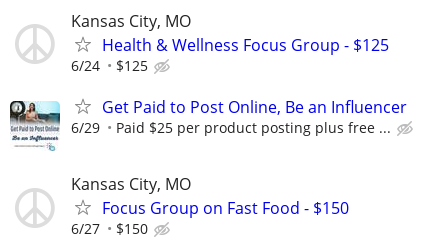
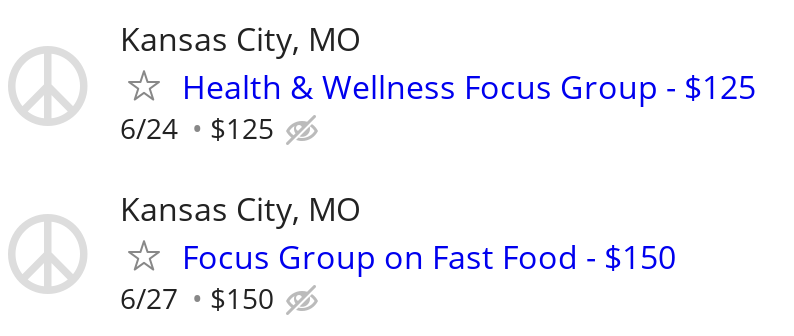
- [image]
- Get Paid to Post Online, Be an Influencer
- 6/29
- Paid $25 per product posting plus free ...
